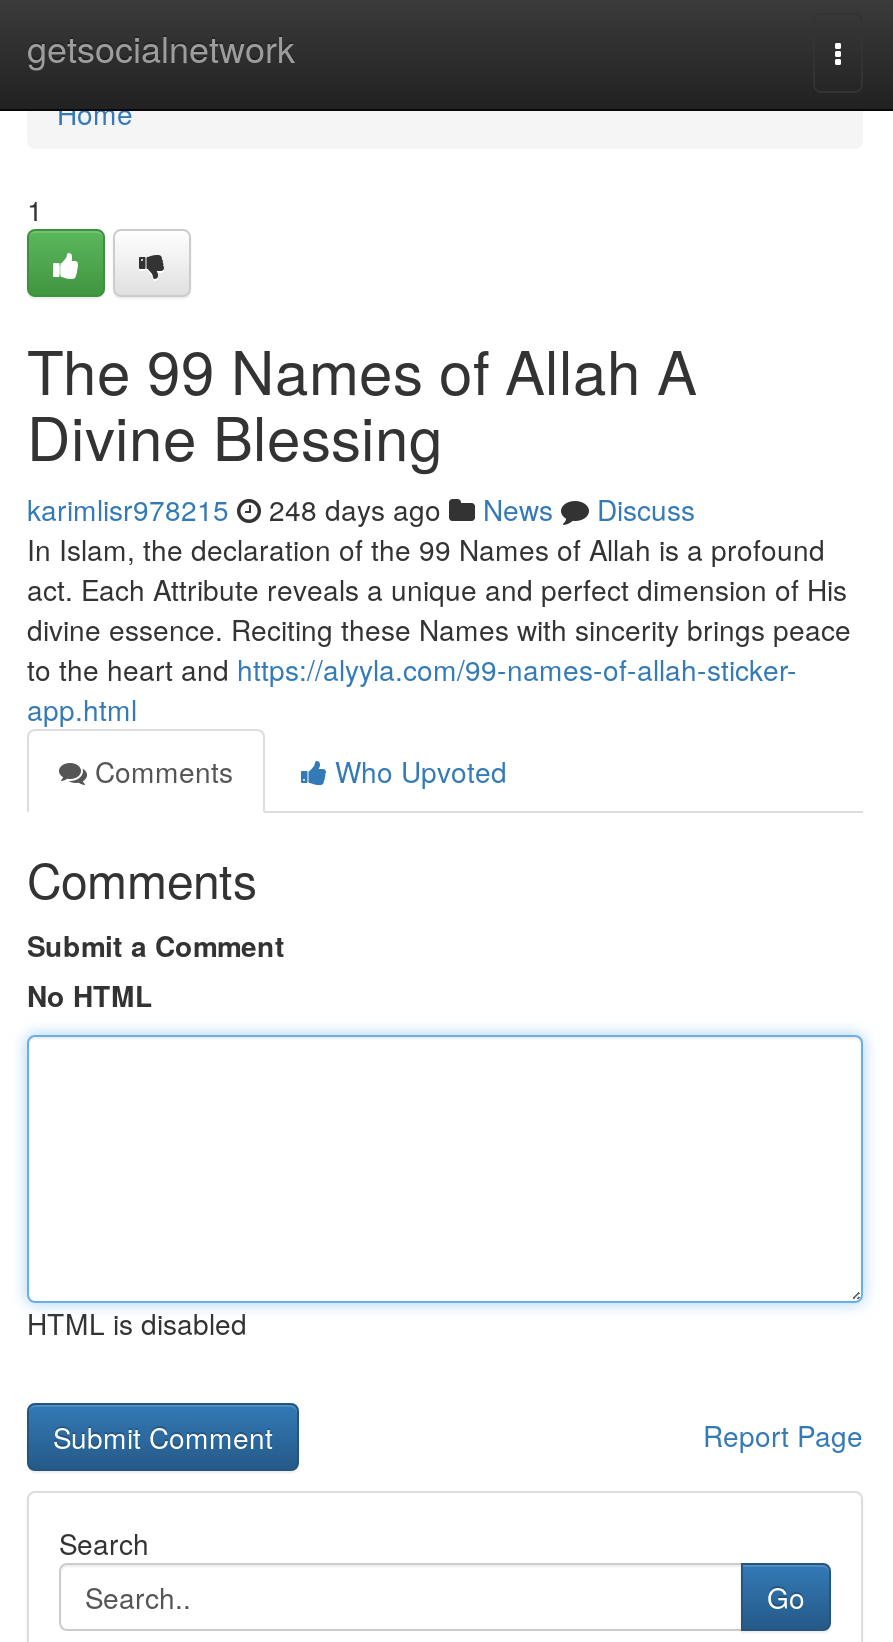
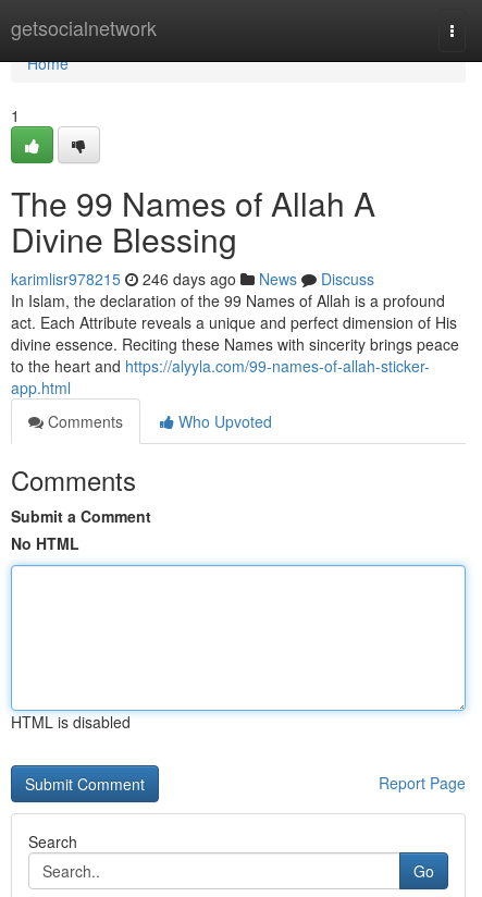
- karimlisr978215 248 days ago News Discuss
+ karimlisr978215 246 days ago News Discuss
